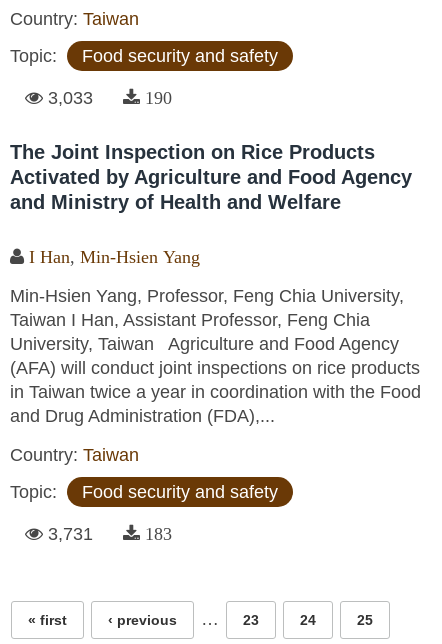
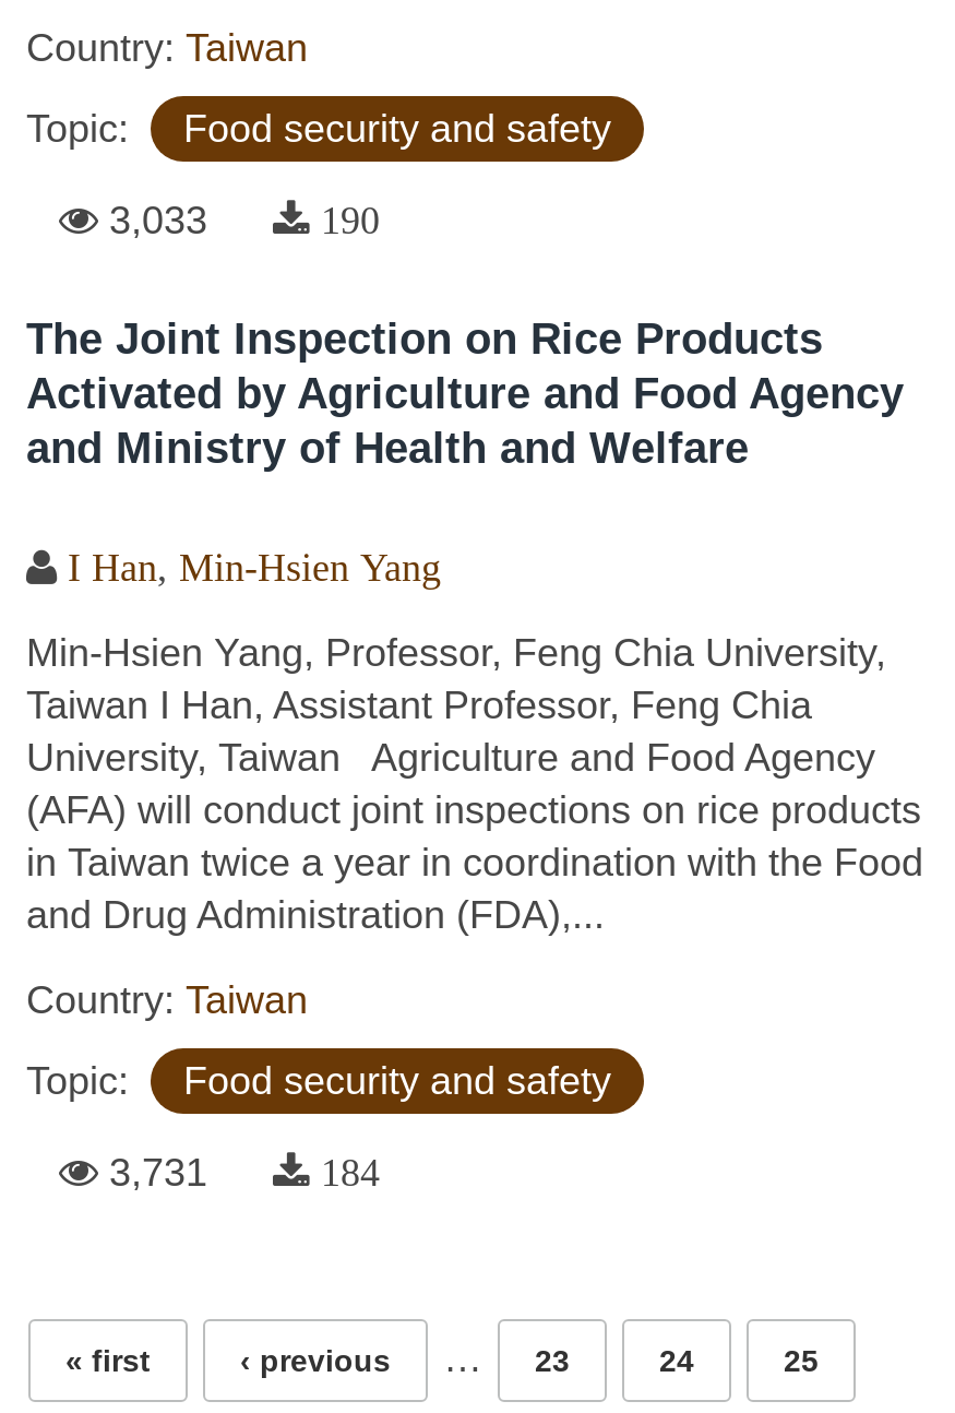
- 183
+ 184
